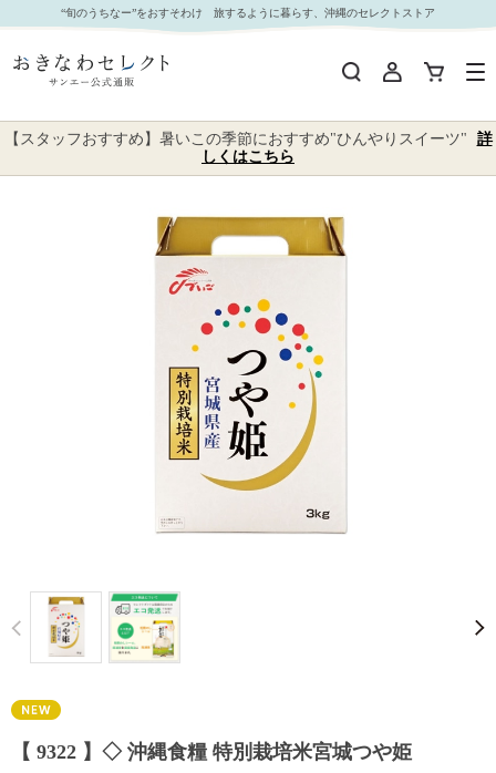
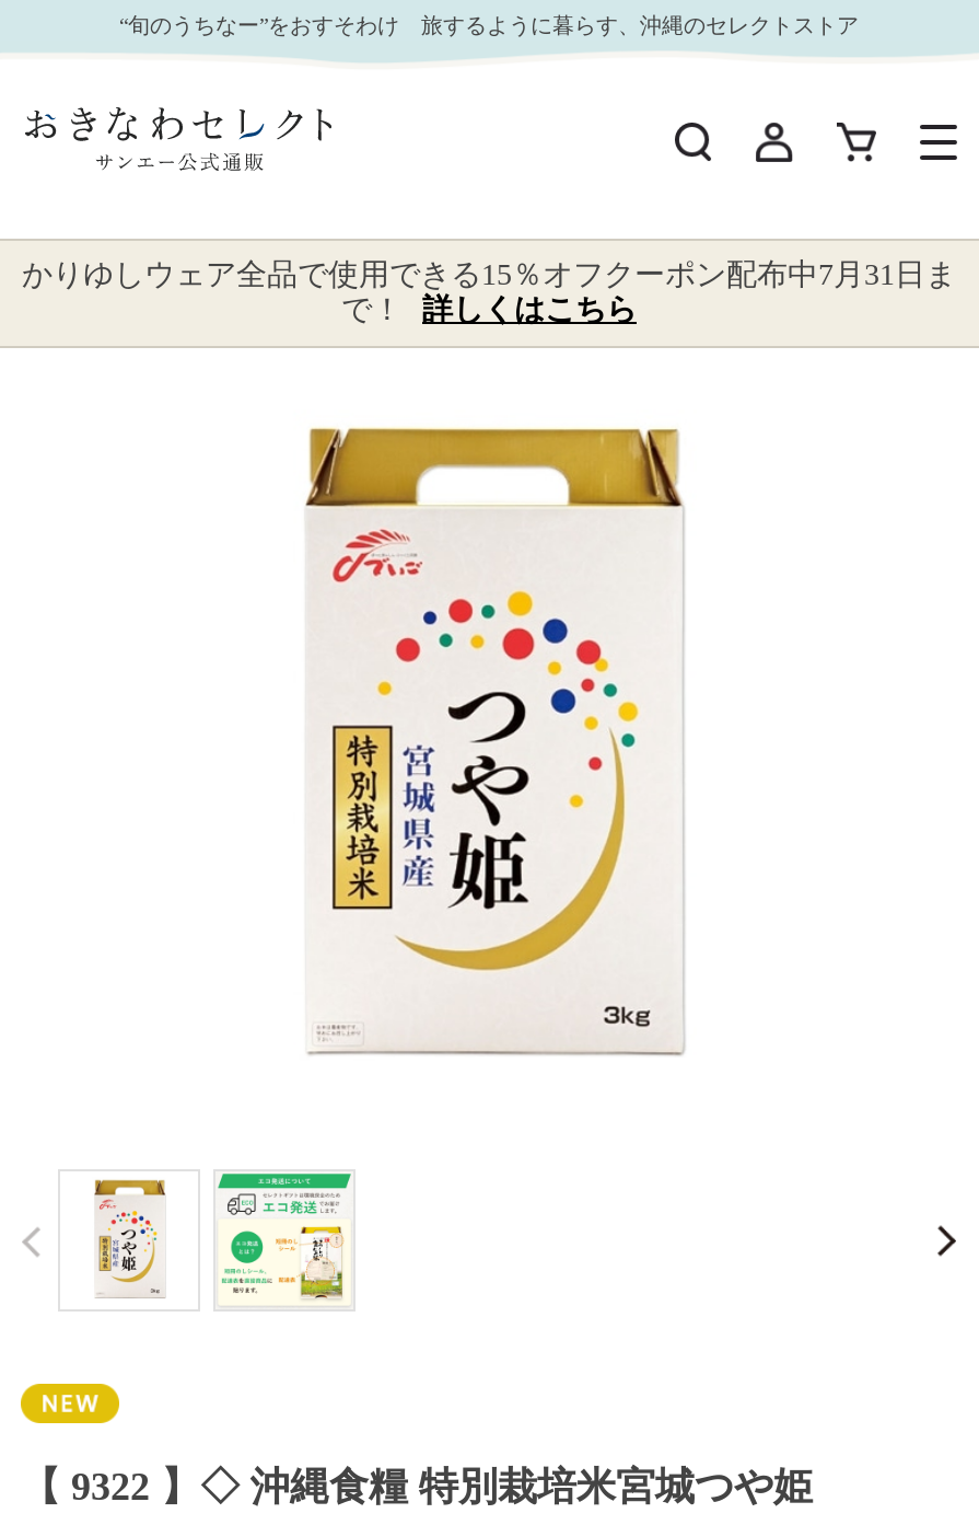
- 【スタッフおすすめ】暑いこの季節におすすめ"ひんやりスイーツ" 詳
- しくはこちら
+ かりゆしウェア全品で使用できる15％オフクーポン配布中7月31日ま
+ で！ 詳しくはこちら
